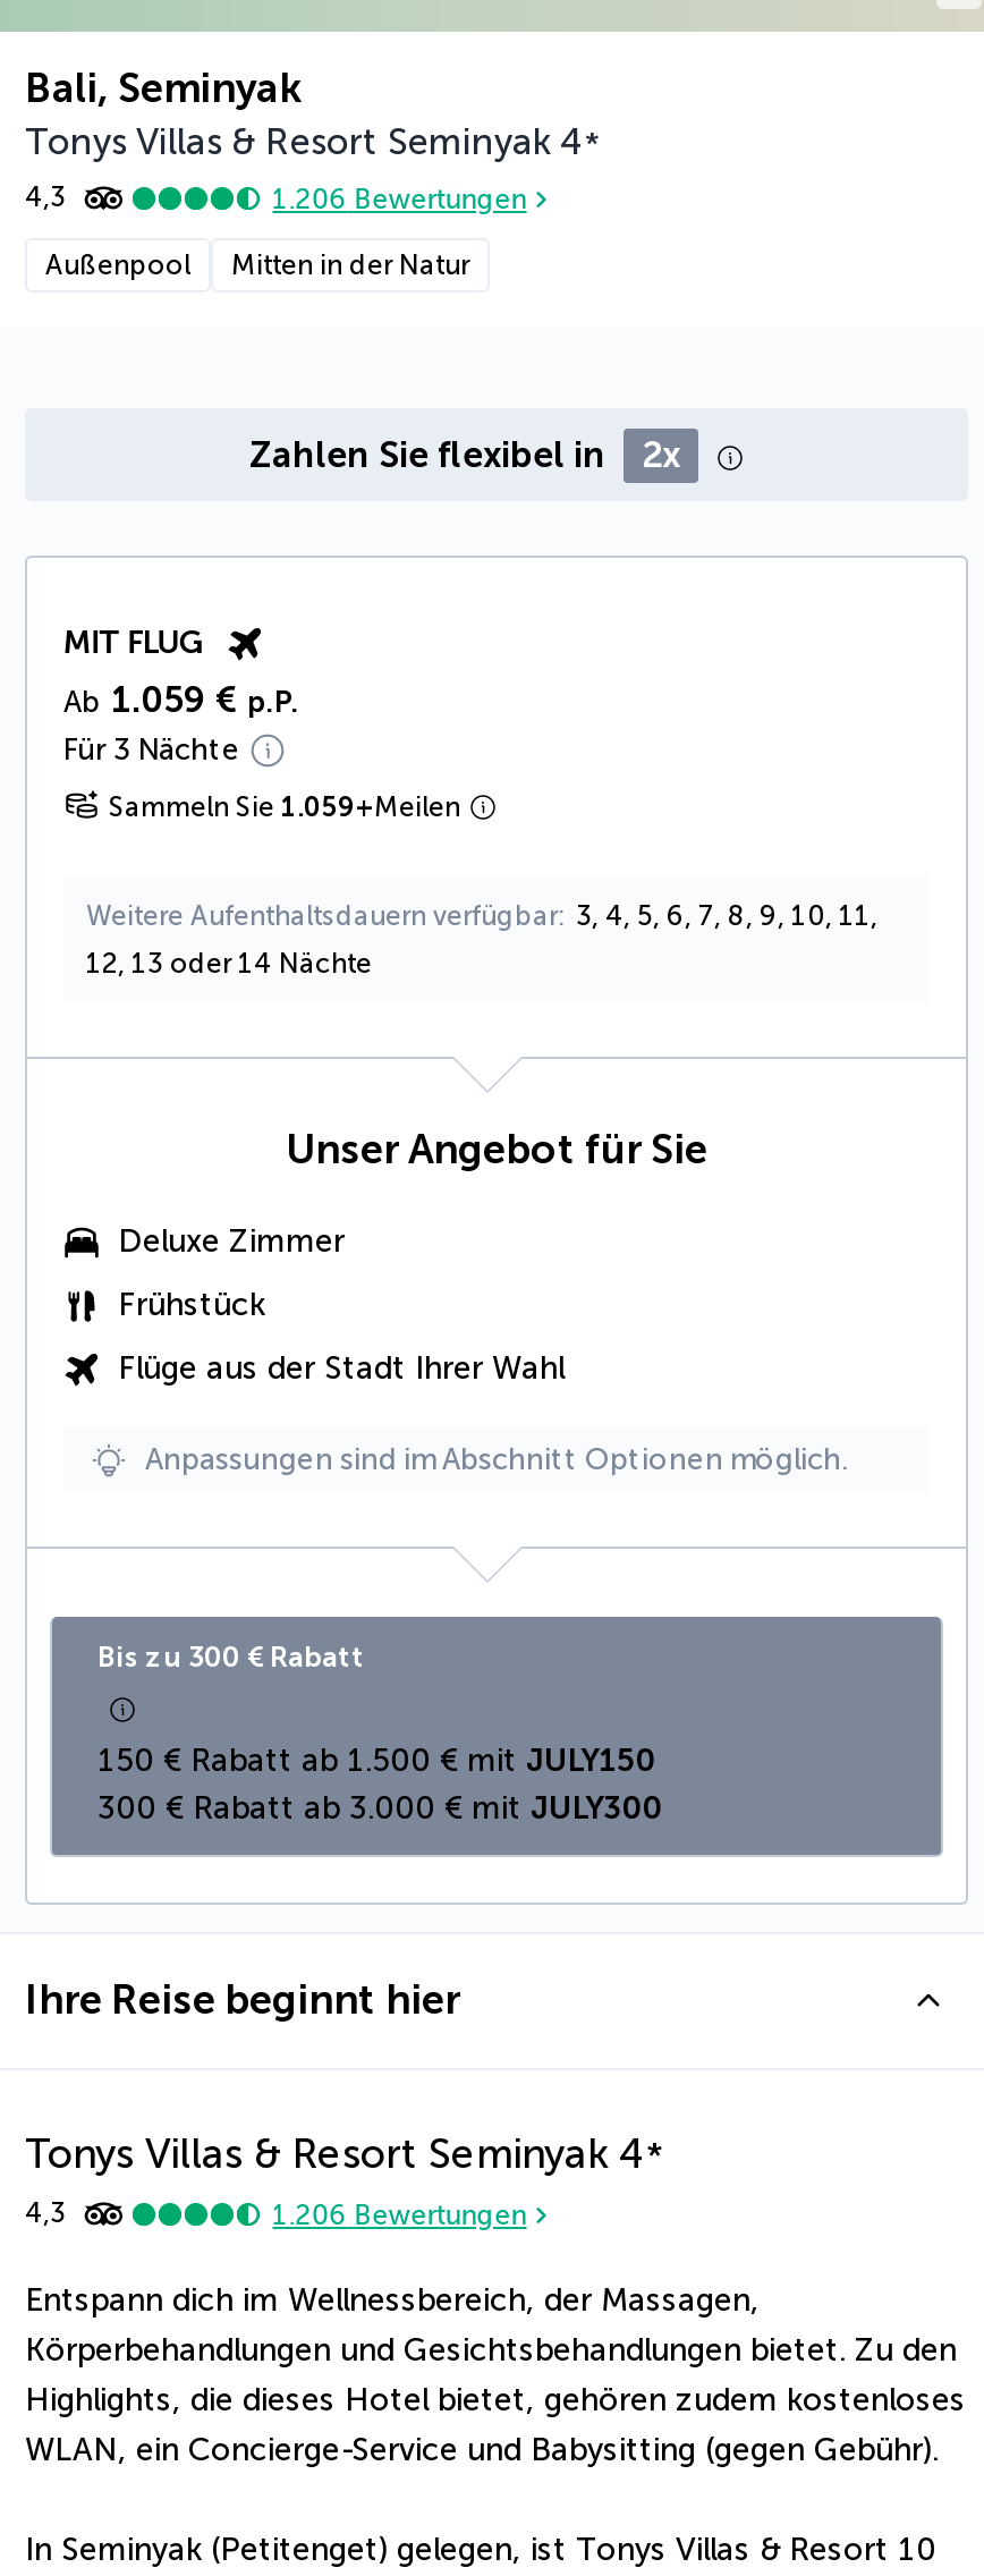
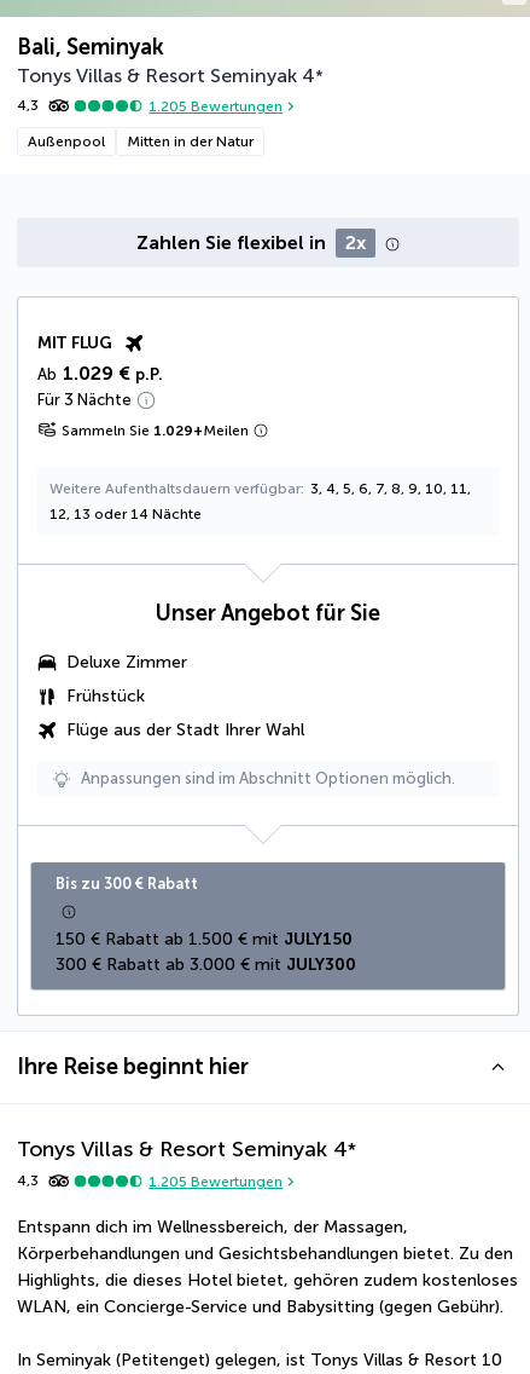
- 1.206 Bewertungen
+ 1.205 Bewertungen

- Ab 1.059 € p.P.
+ Ab 1.029 € p.P.

- Sammeln Sie 1.059+Meilen
+ Sammeln Sie 1.029+Meilen

- 1.206 Bewertungen
+ 1.205 Bewertungen
